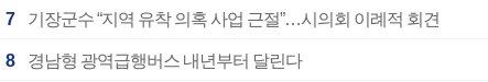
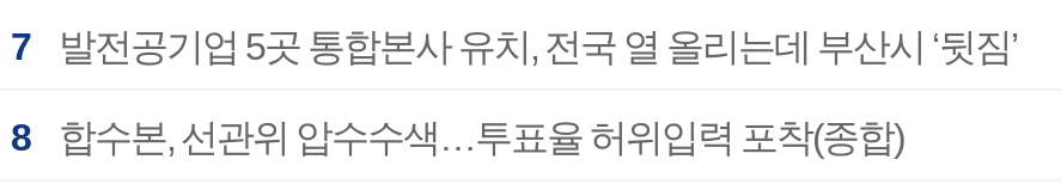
- 기장군수 “지역 유착 의혹 사업 근절”…시의회 이례적 회견
+ 발전공기업 5곳 통합본사 유치, 전국 열 올리는데 부산시 ‘뒷짐’

- 경남형 광역급행버스 내년부터 달린다
+ 합수본, 선관위 압수수색…투표율 허위입력 포착(종합)
